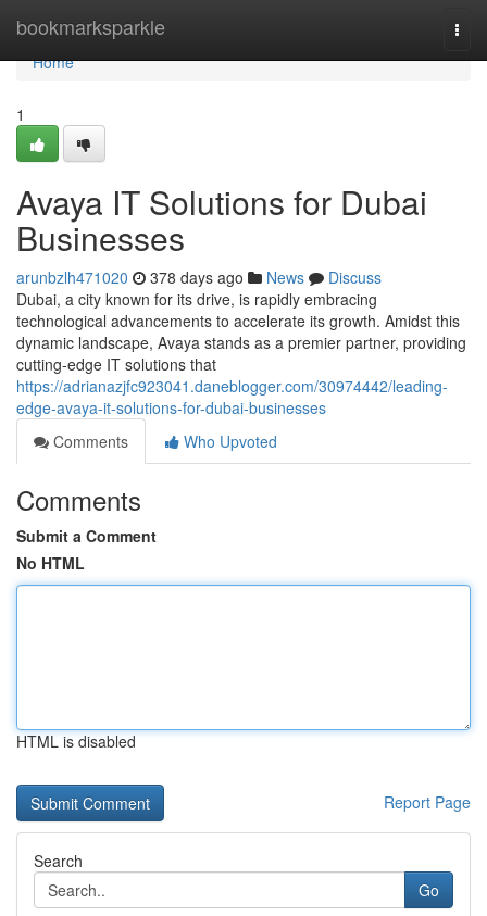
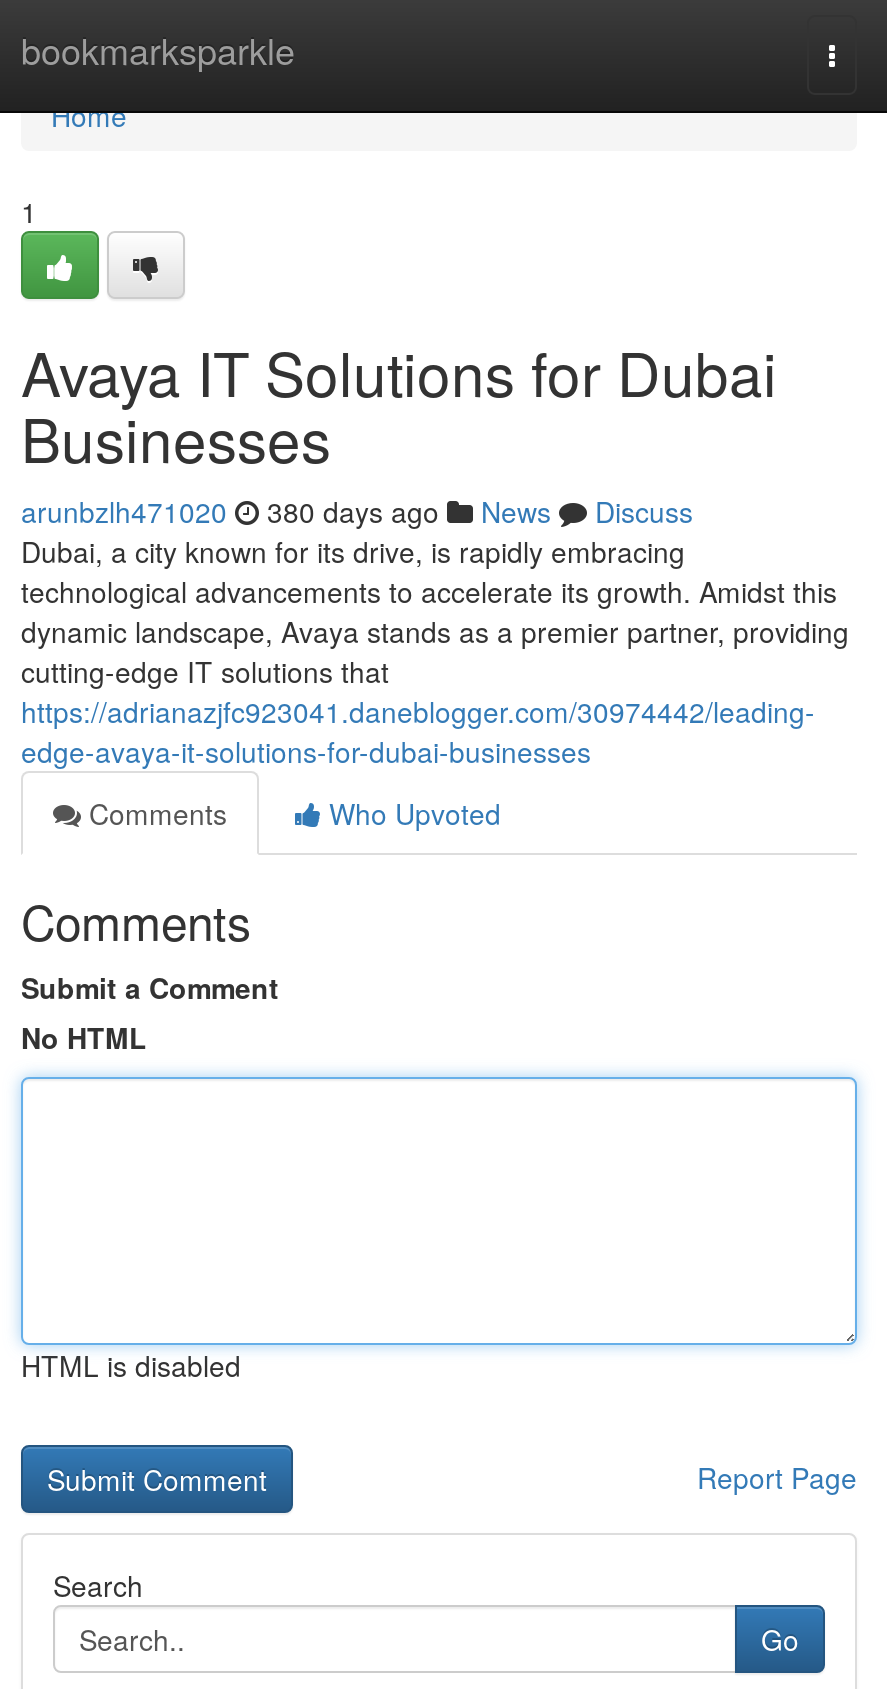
- arunbzlh471020 378 days ago News Discuss
+ arunbzlh471020 380 days ago News Discuss
